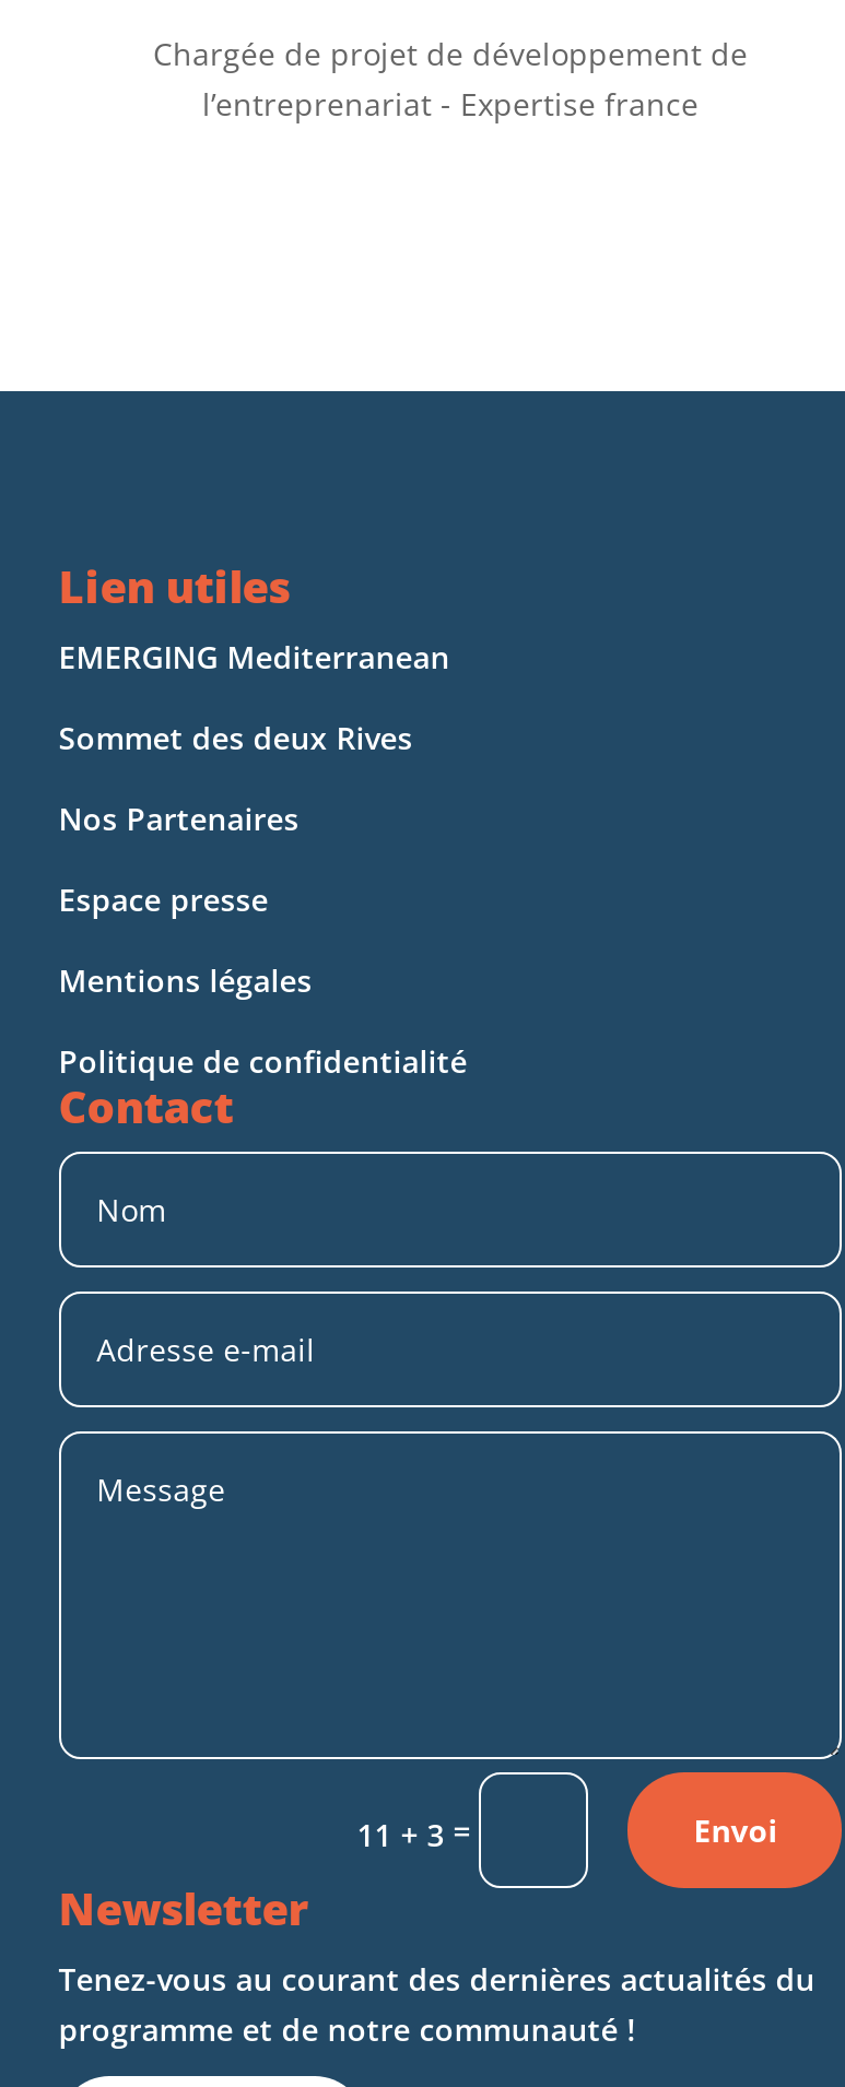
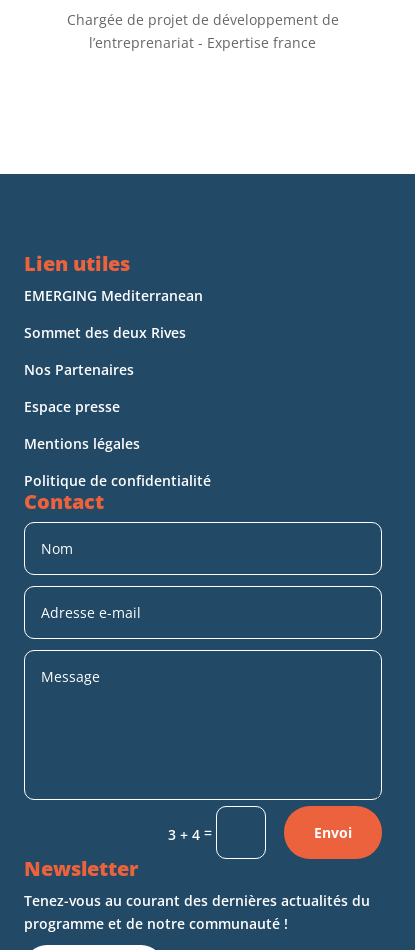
- 11 + 3 =
+ 3 + 4 =
